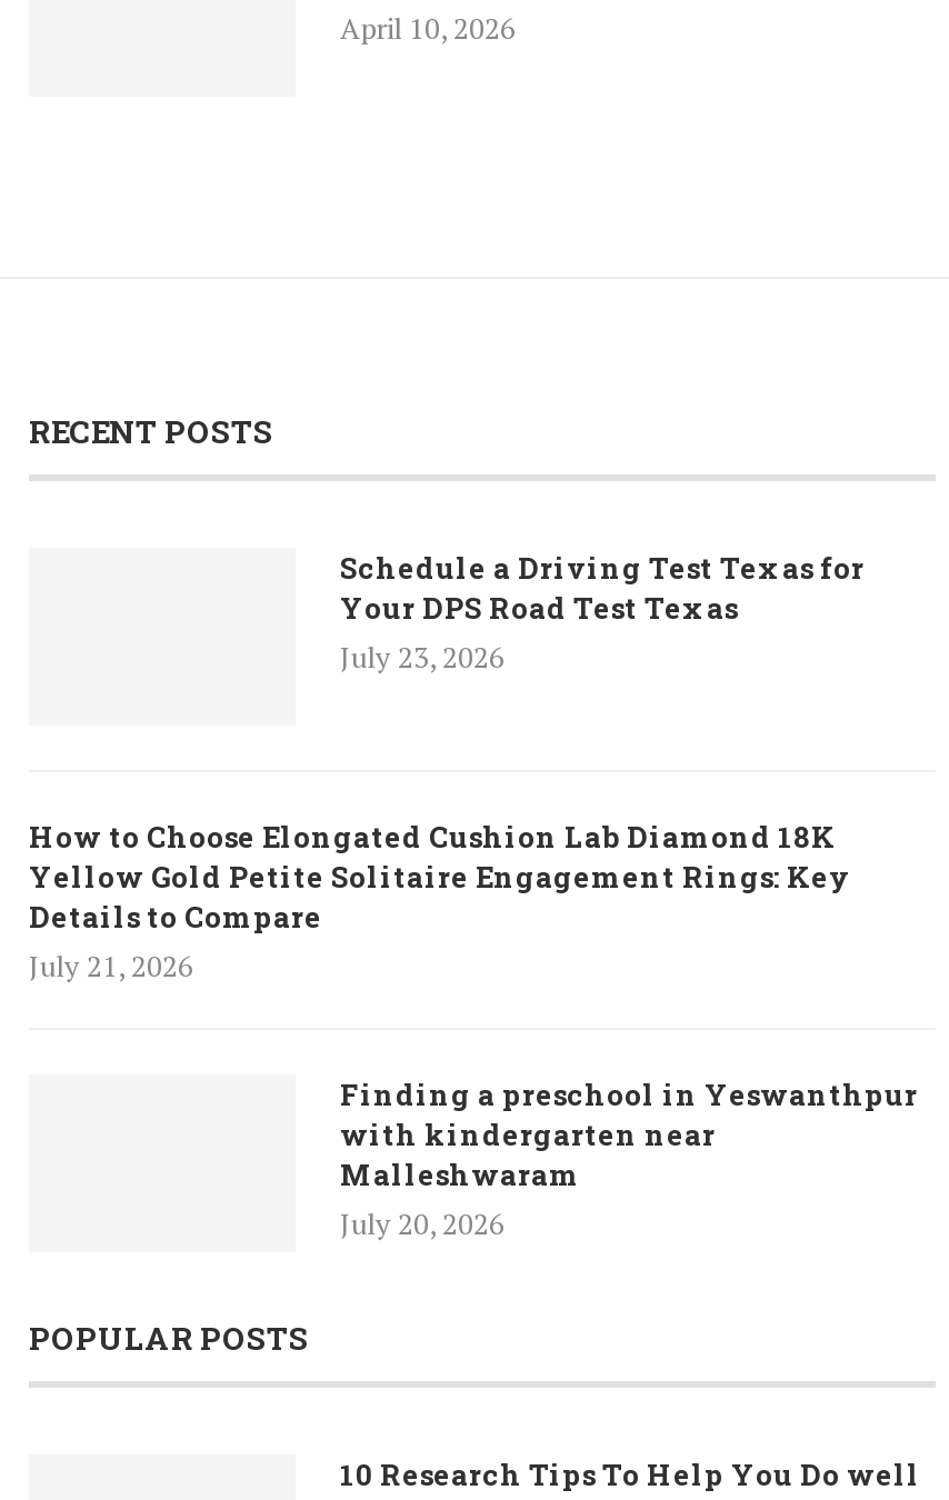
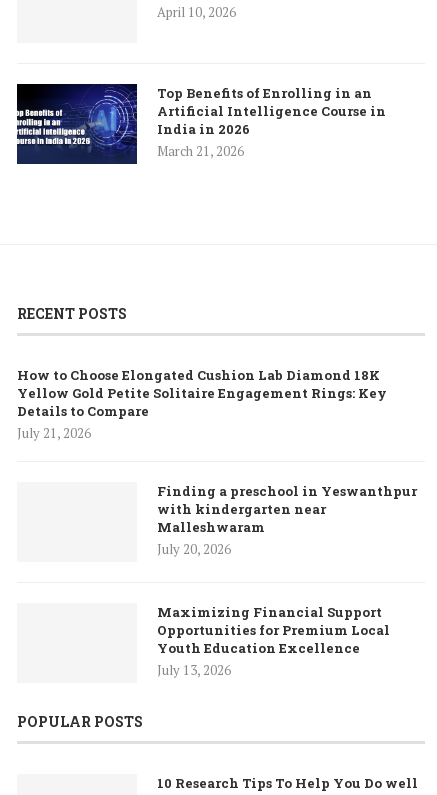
+ [image]
+ Top Benefits of Enrolling in an
+ Artificial Intelligence Course in
+ India in 2026
+ March 21, 2026

- Schedule a Driving Test Texas for
- Your DPS Road Test Texas
- July 23, 2026

+ Maximizing Financial Support
+ Opportunities for Premium Local
+ Youth Education Excellence
+ July 13, 2026
